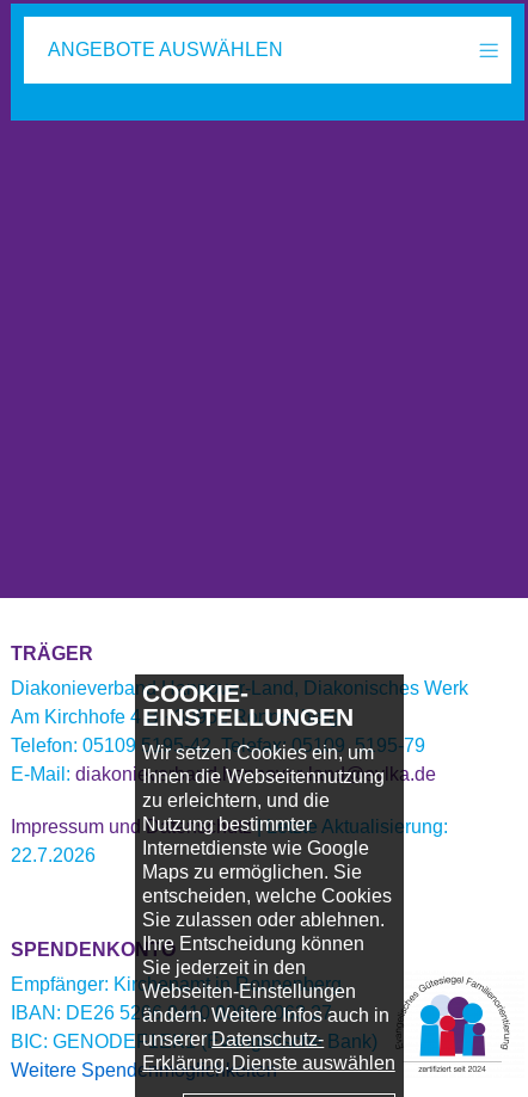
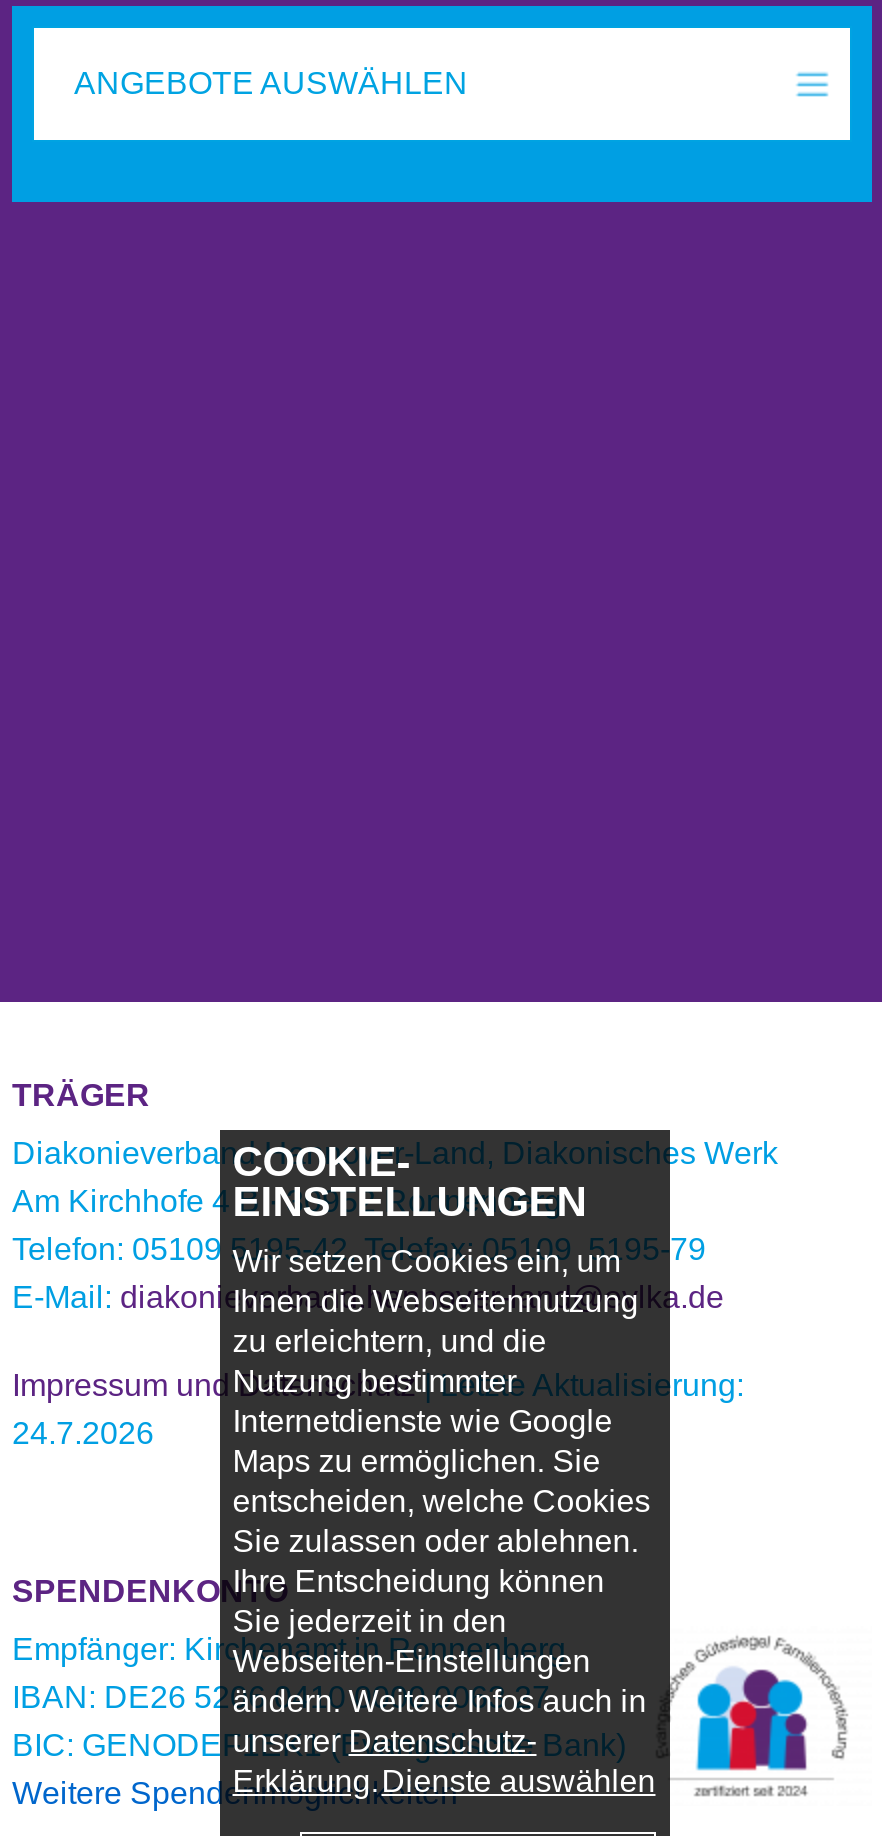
- 22.7.2026
+ 24.7.2026
